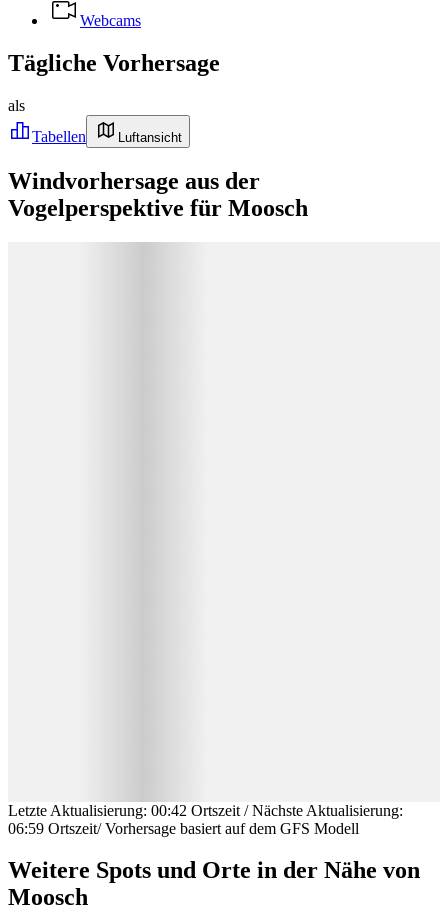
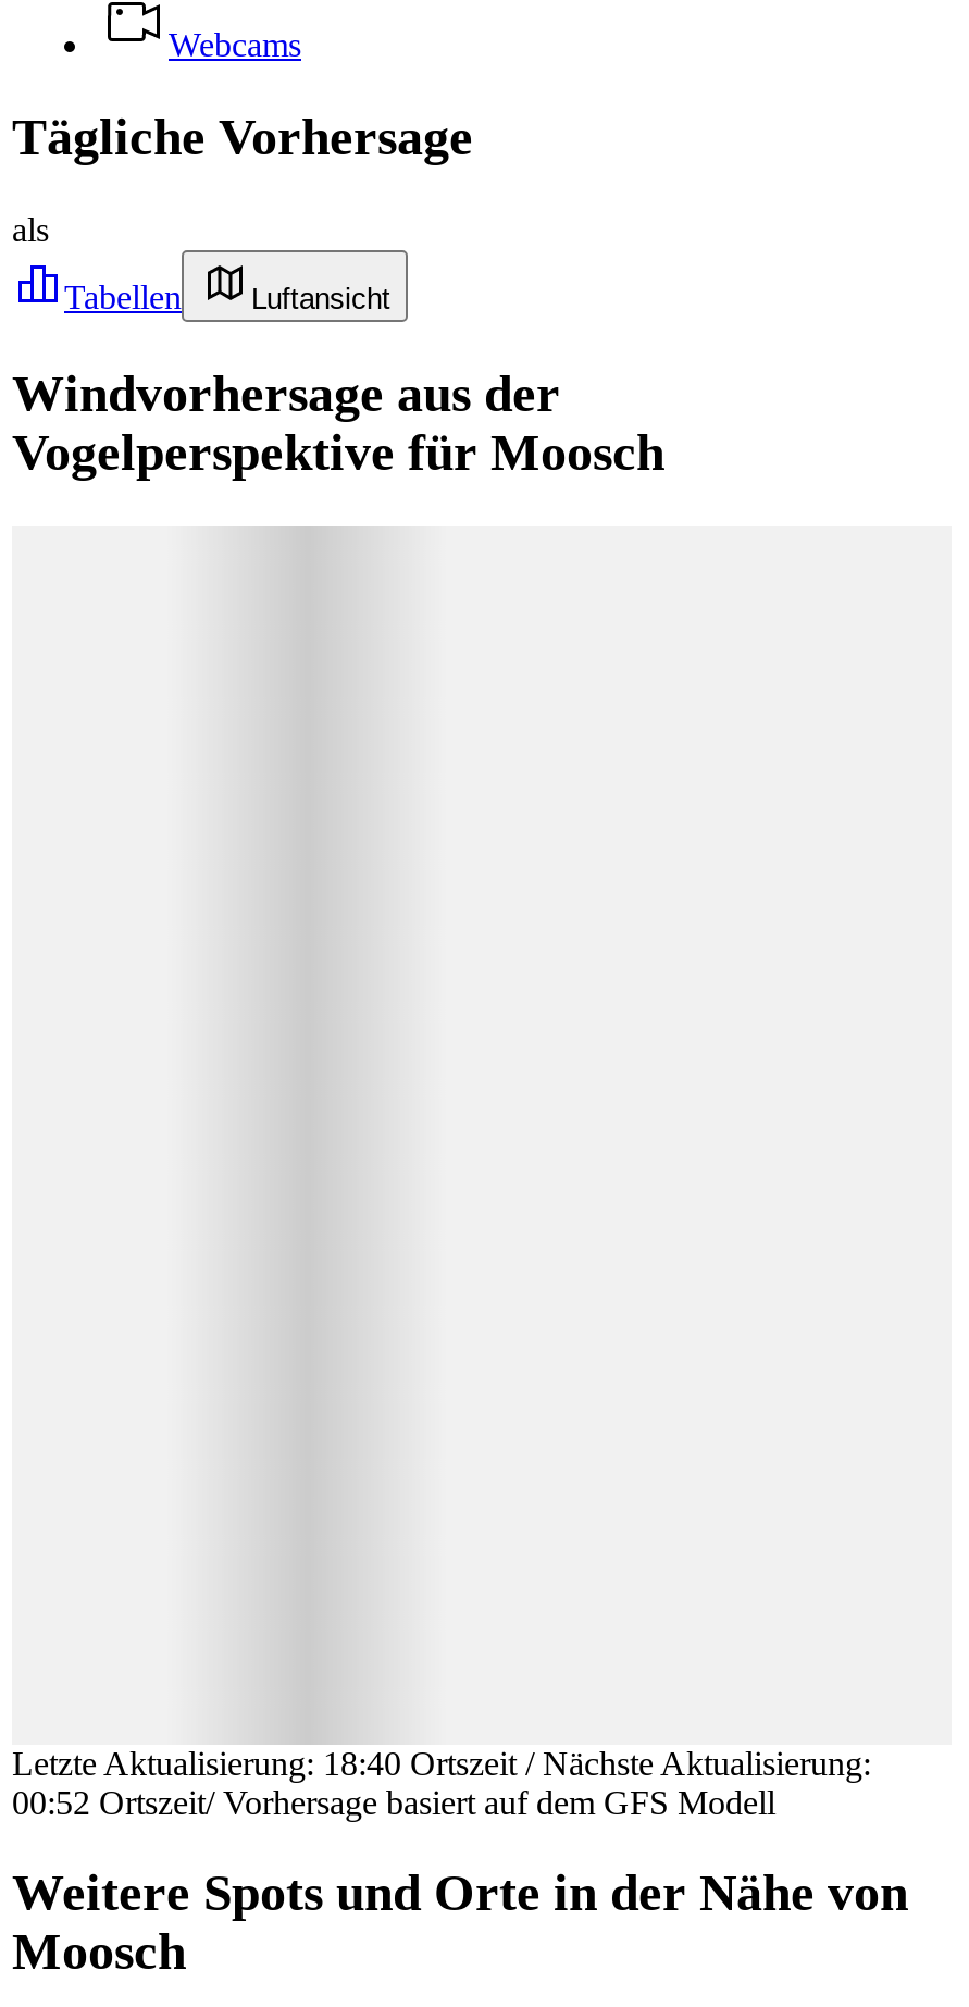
- Letzte Aktualisierung: 00:42 Ortszeit / Nächste Aktualisierung:
+ Letzte Aktualisierung: 18:40 Ortszeit / Nächste Aktualisierung:

- 06:59 Ortszeit/ Vorhersage basiert auf dem GFS Modell
+ 00:52 Ortszeit/ Vorhersage basiert auf dem GFS Modell
